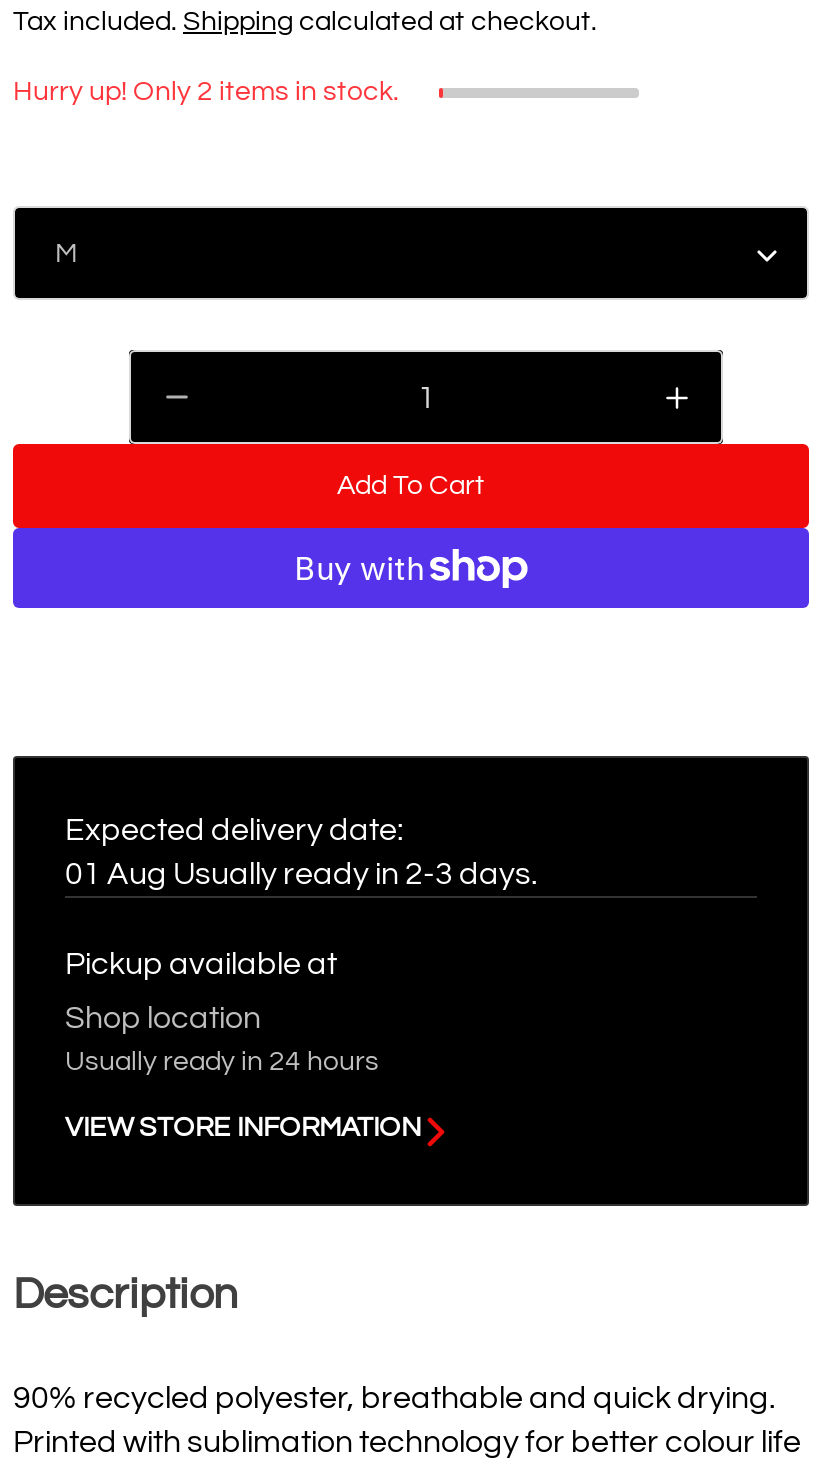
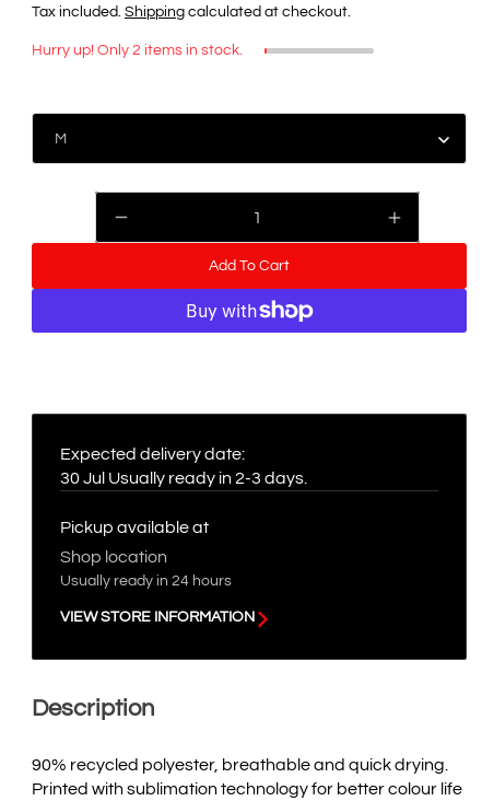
- 01 Aug Usually ready in 2-3 days.
+ 30 Jul Usually ready in 2-3 days.
